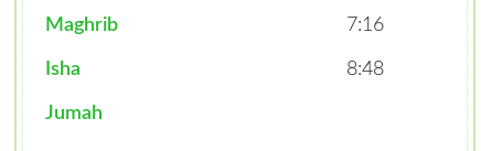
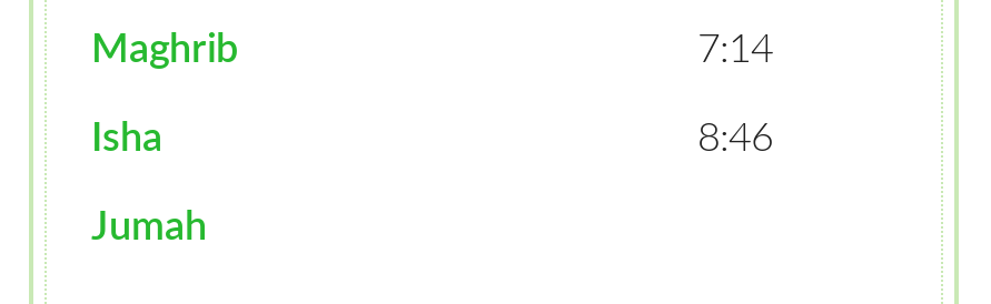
- 7:16
+ 7:14

- 8:48
+ 8:46
